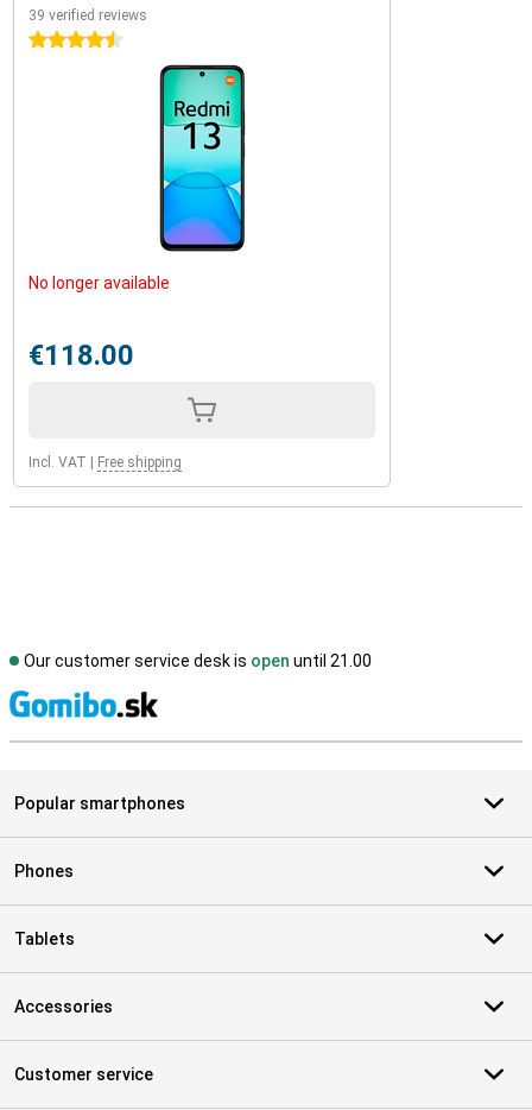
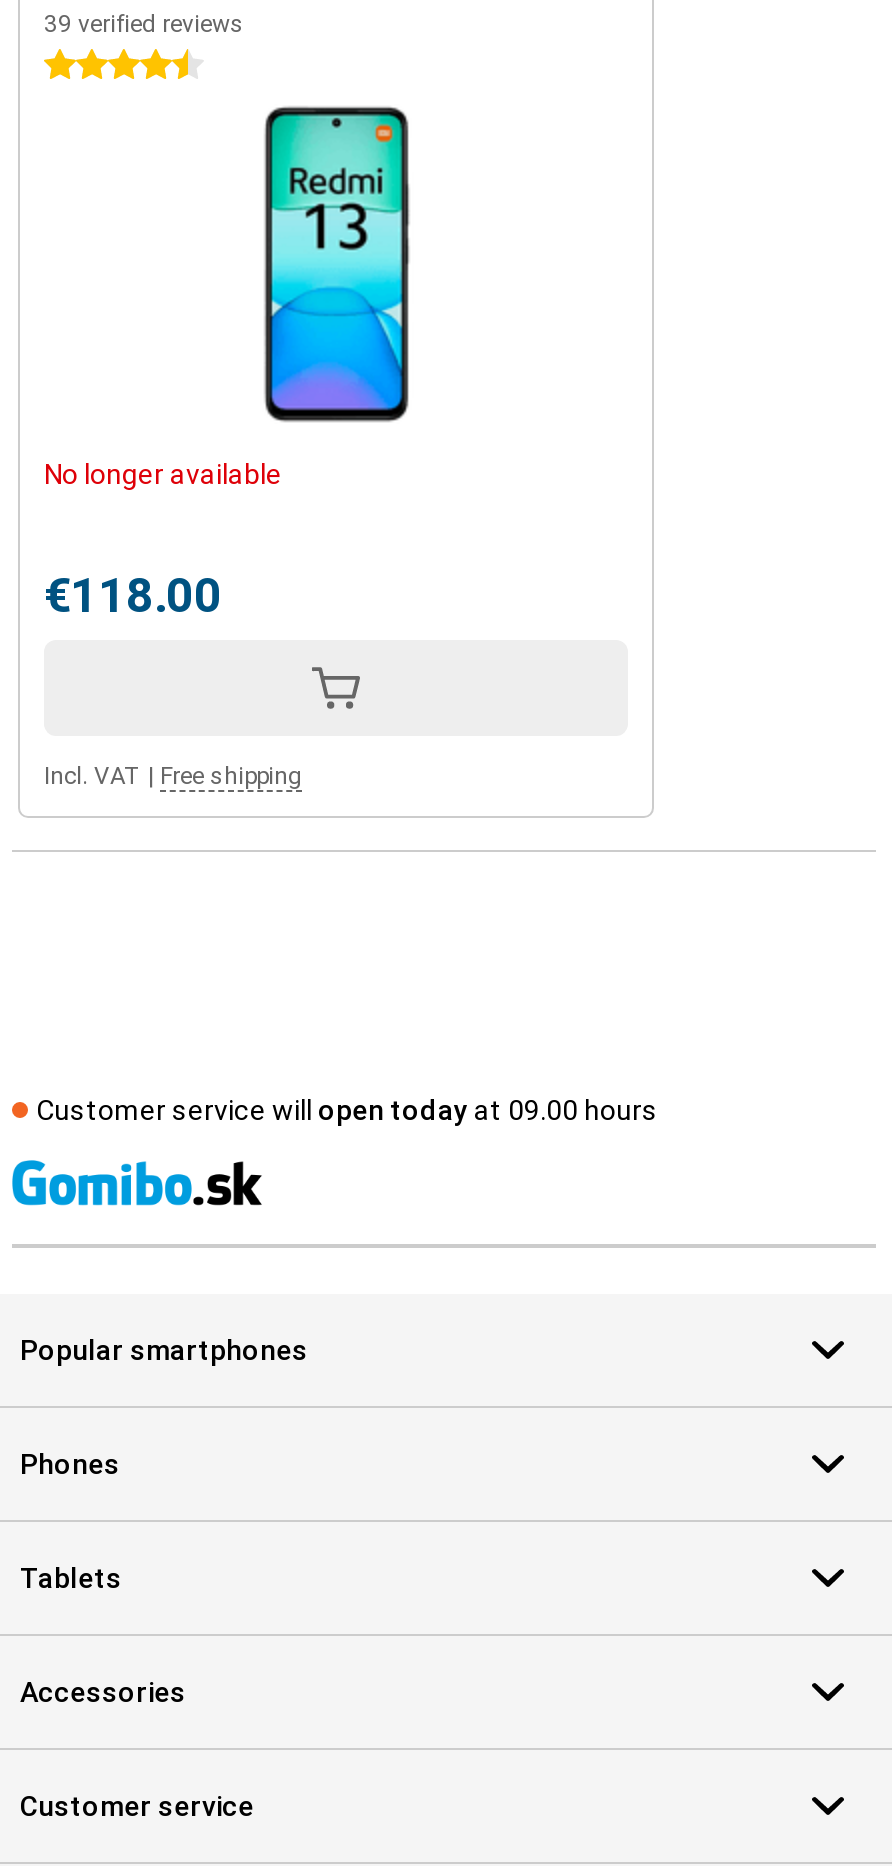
- Our customer service desk is open until 21.00
+ Customer service will open today at 09.00 hours
